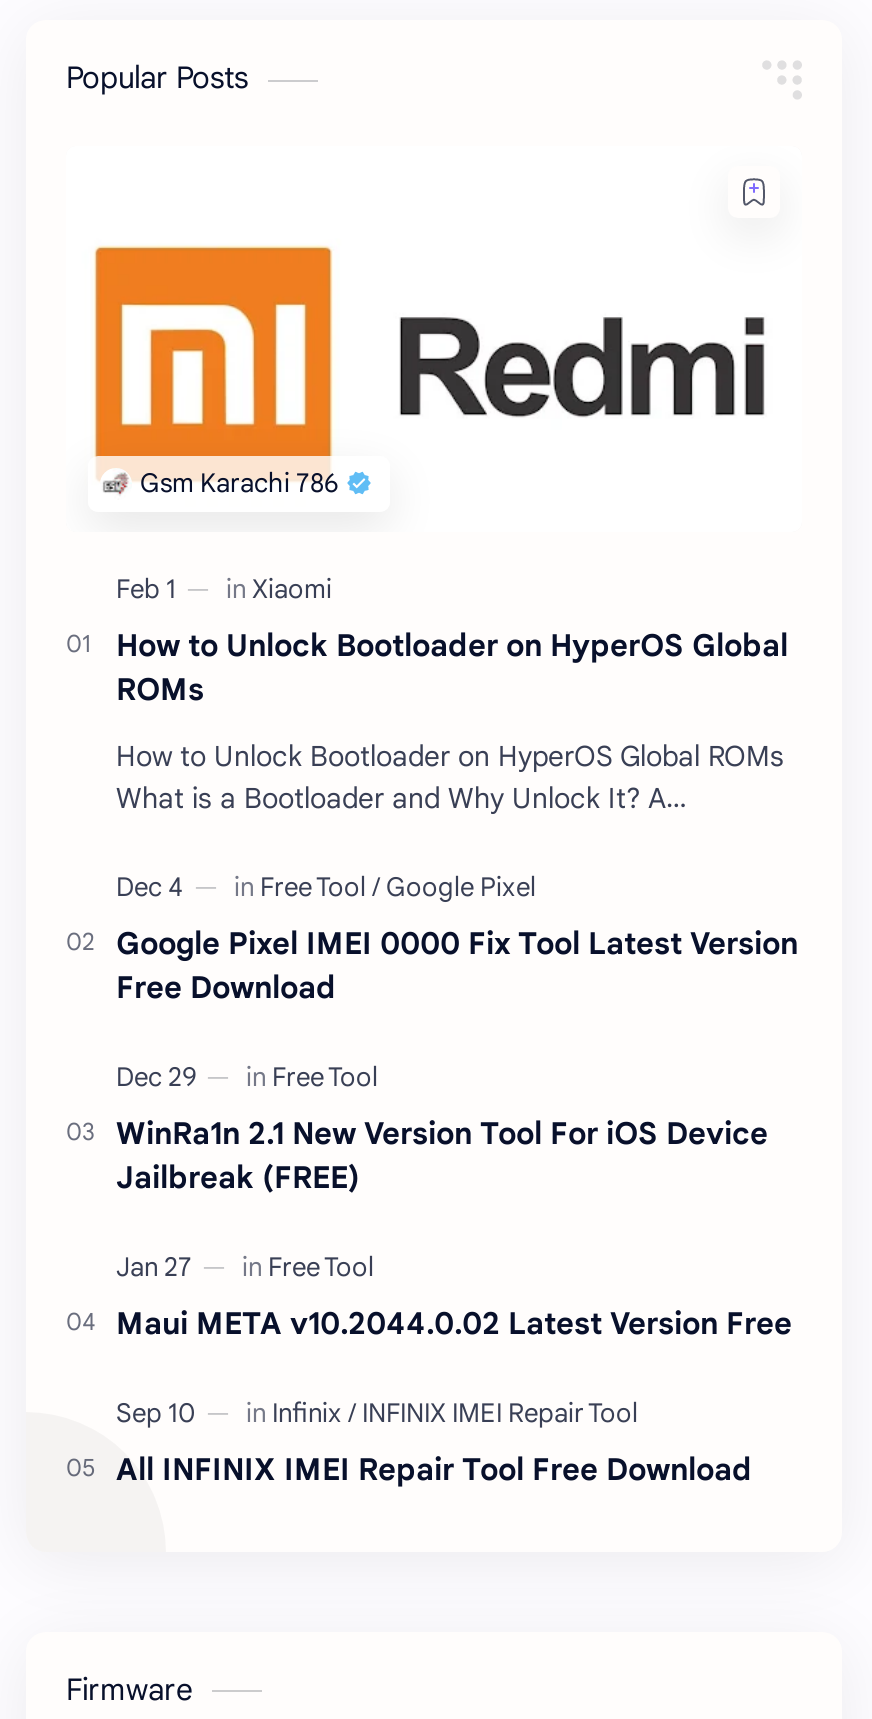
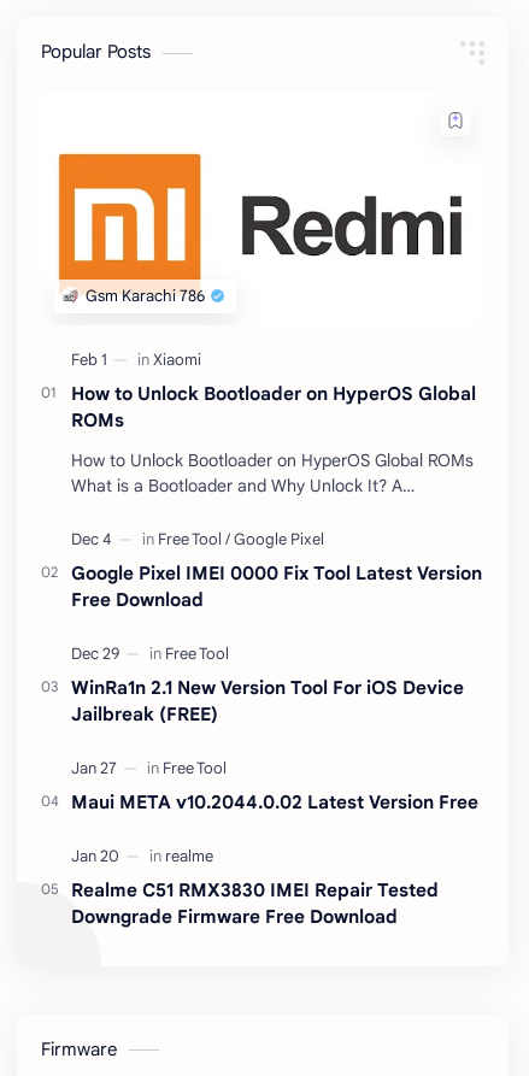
- All INFINIX IMEI Repair Tool Free Download
+ Realme C51 RMX3830 IMEI Repair Tested
+ Downgrade Firmware Free Download
